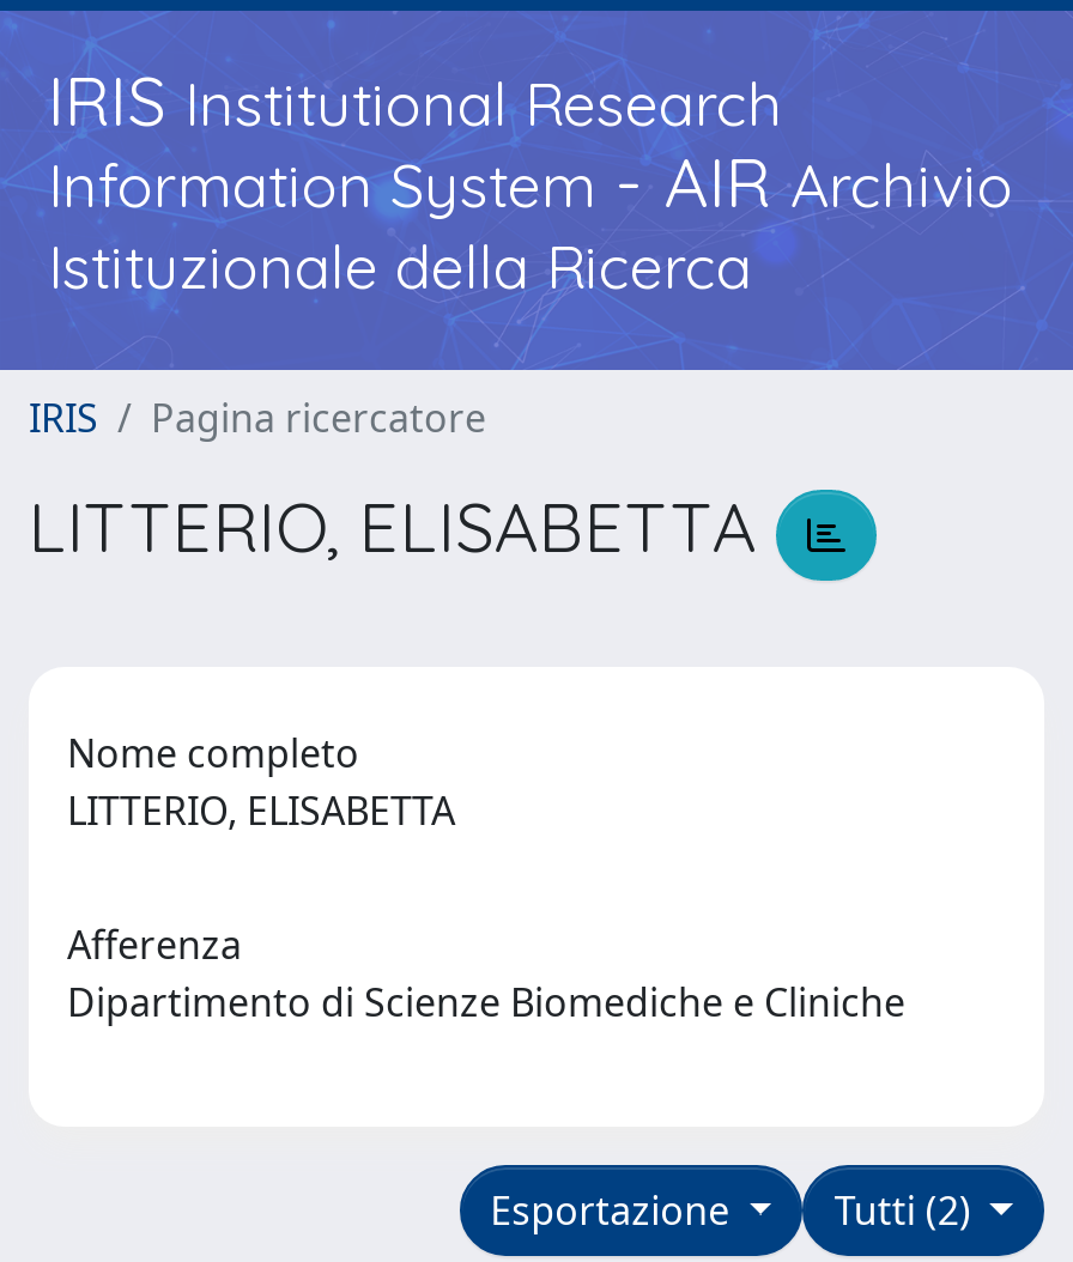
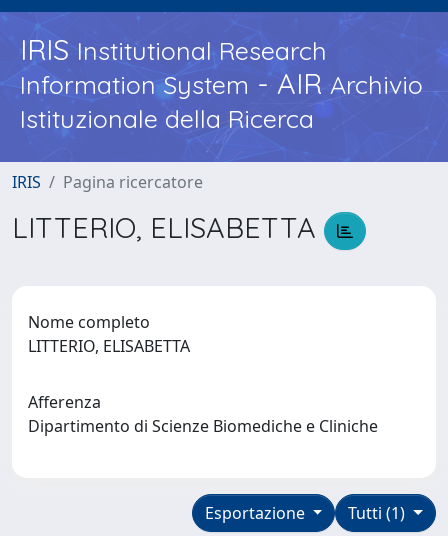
- Esportazione Tutti (2)
+ Esportazione Tutti (1)
